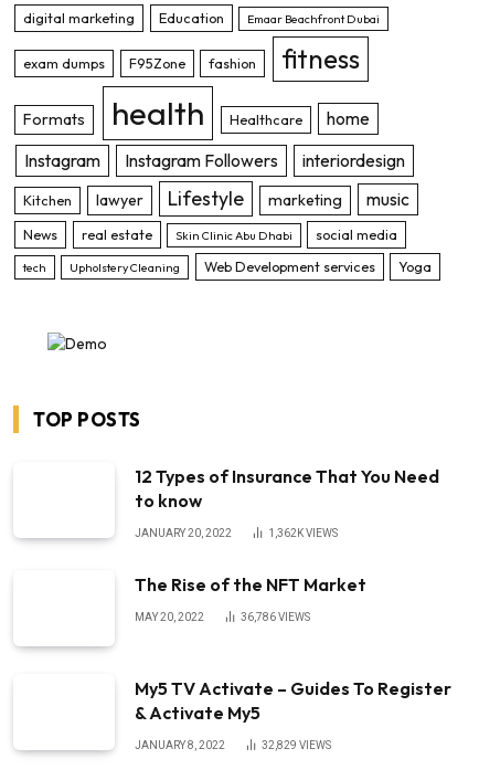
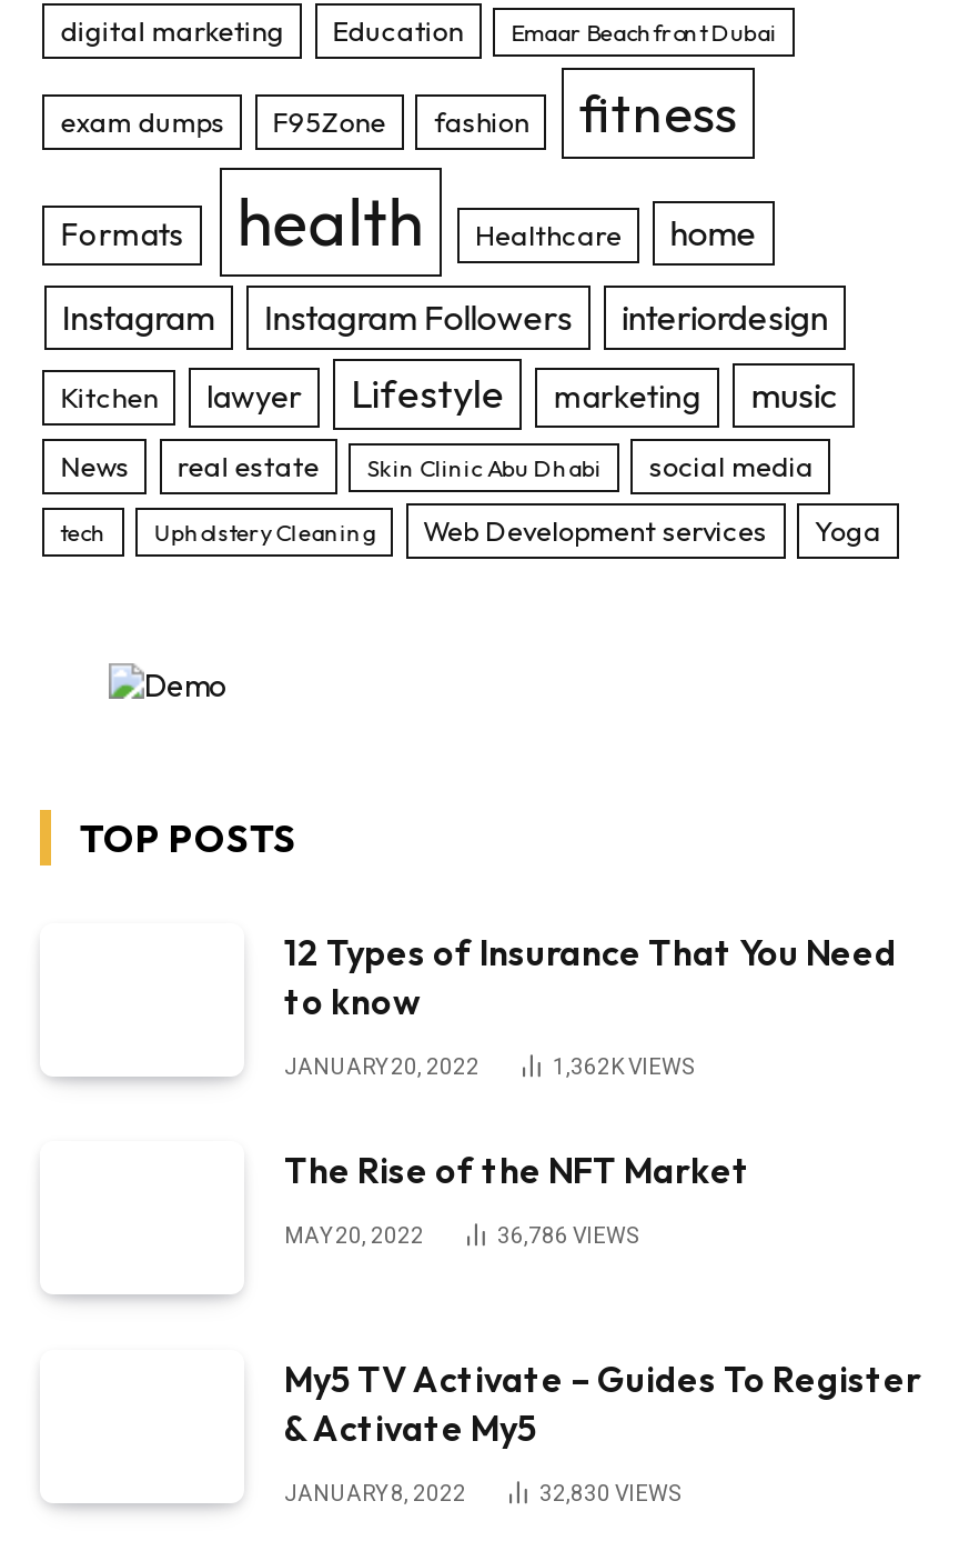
- 32,829 VIEWS
+ 32,830 VIEWS
